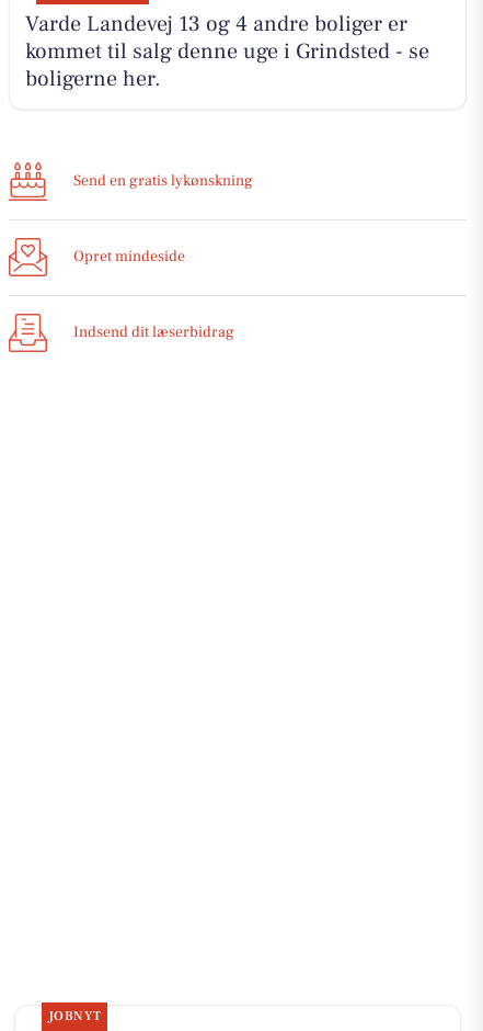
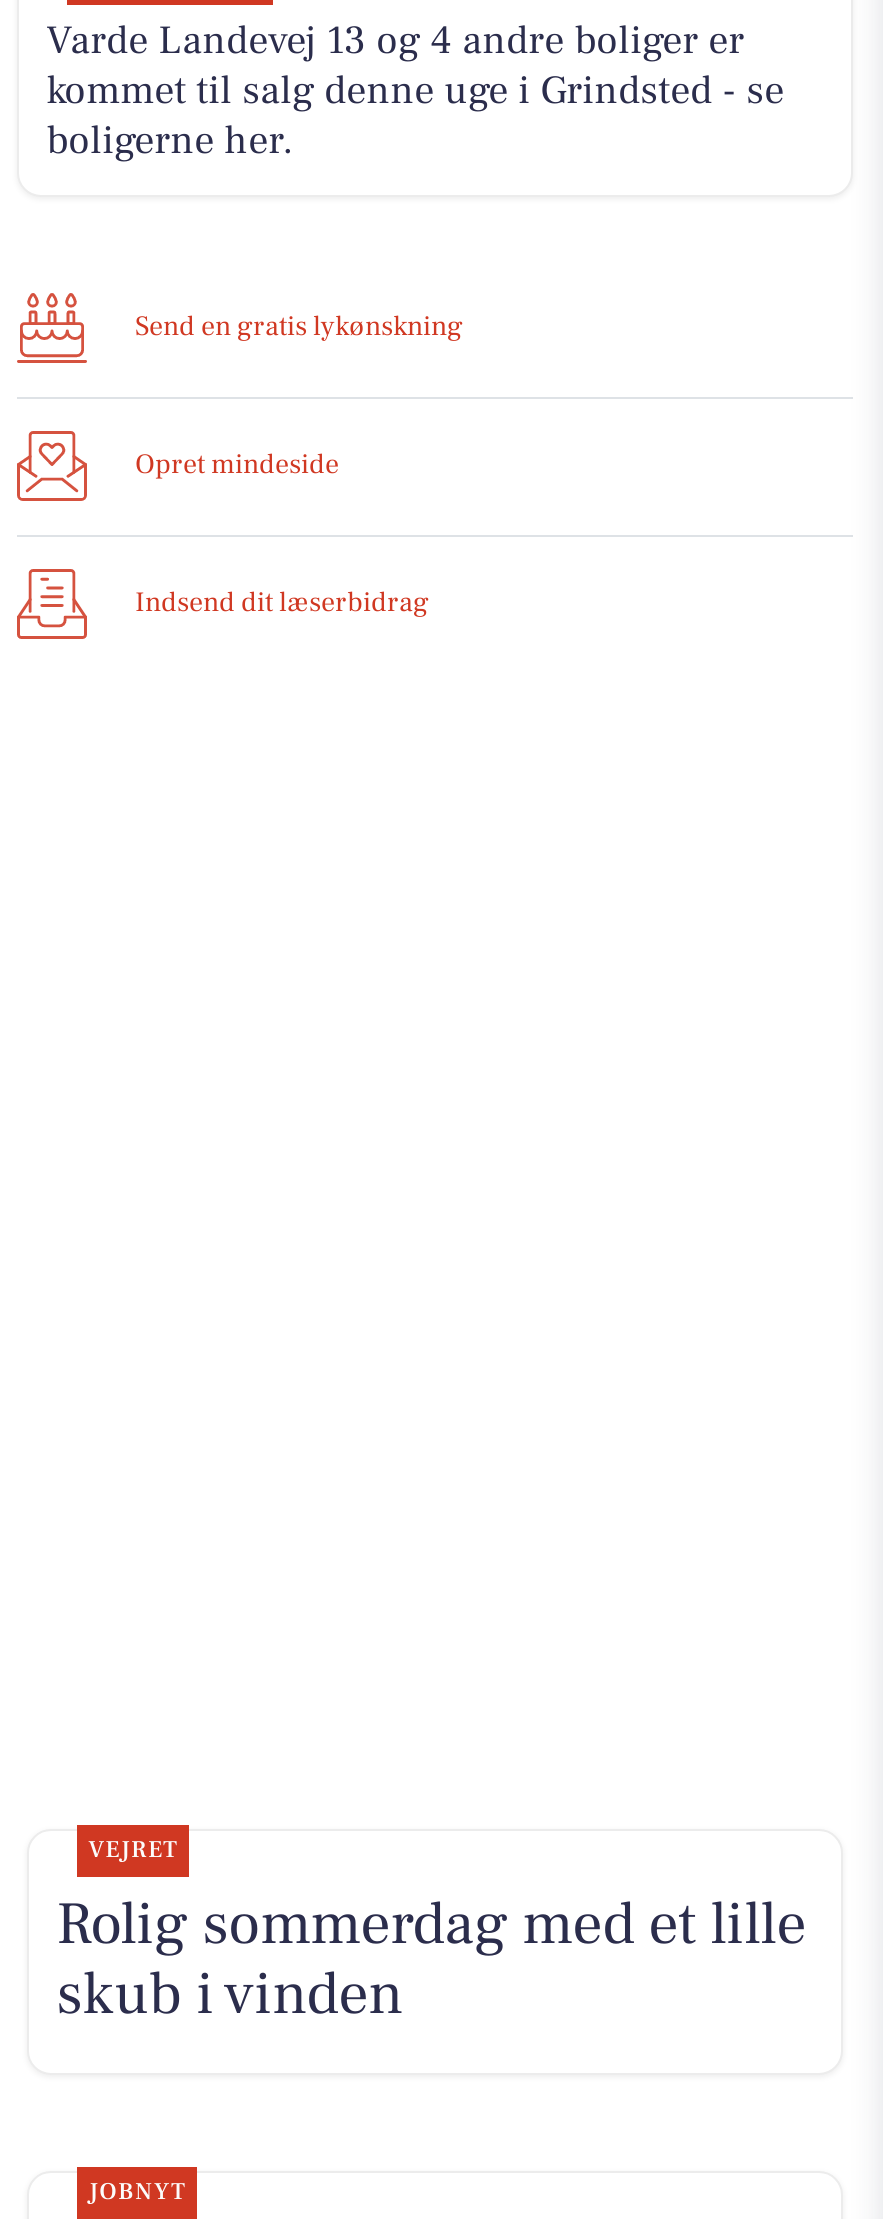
+ VEJRET
+ Rolig sommerdag med et lille
+ skub i vinden
